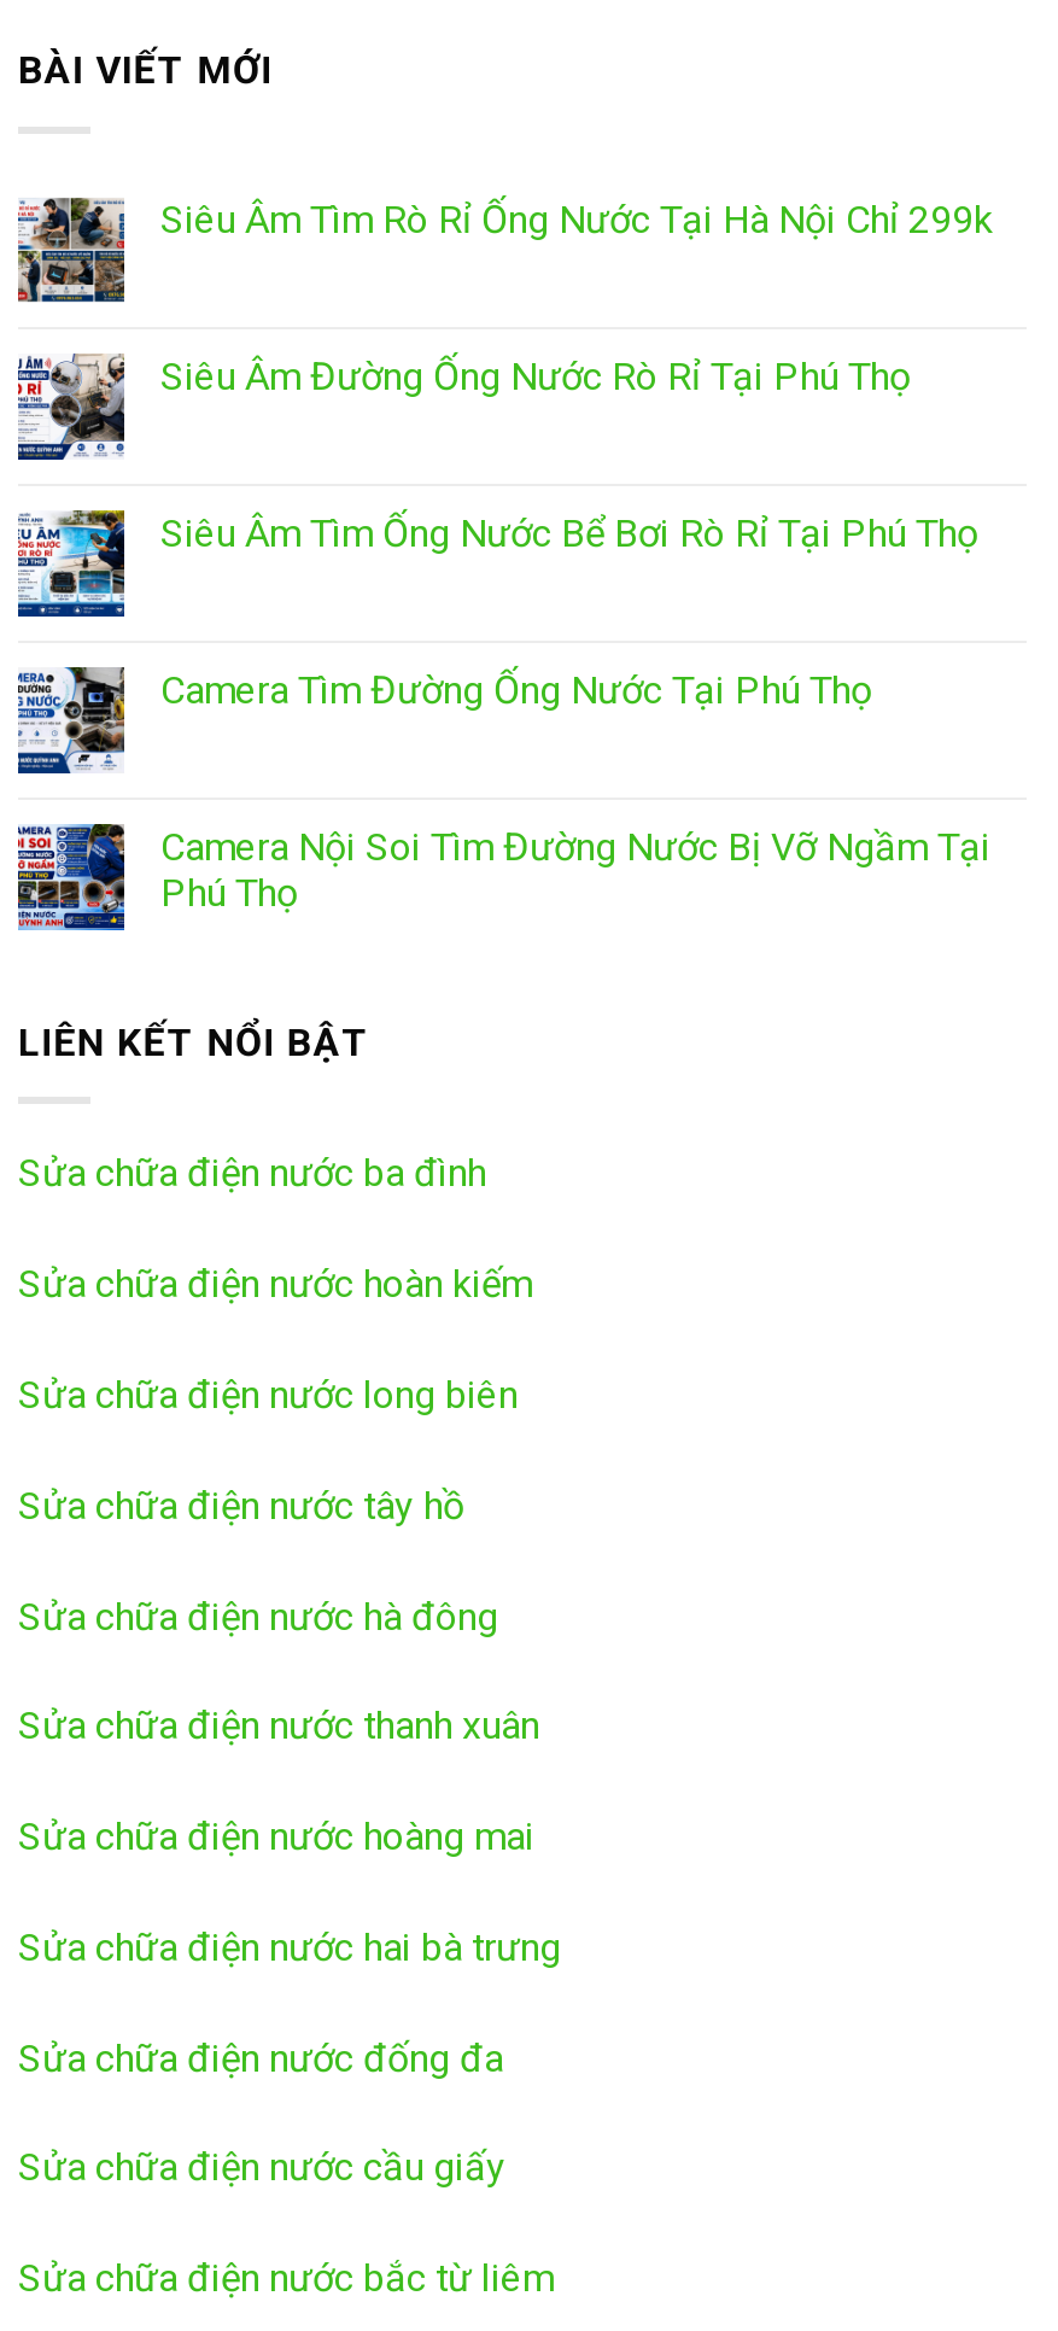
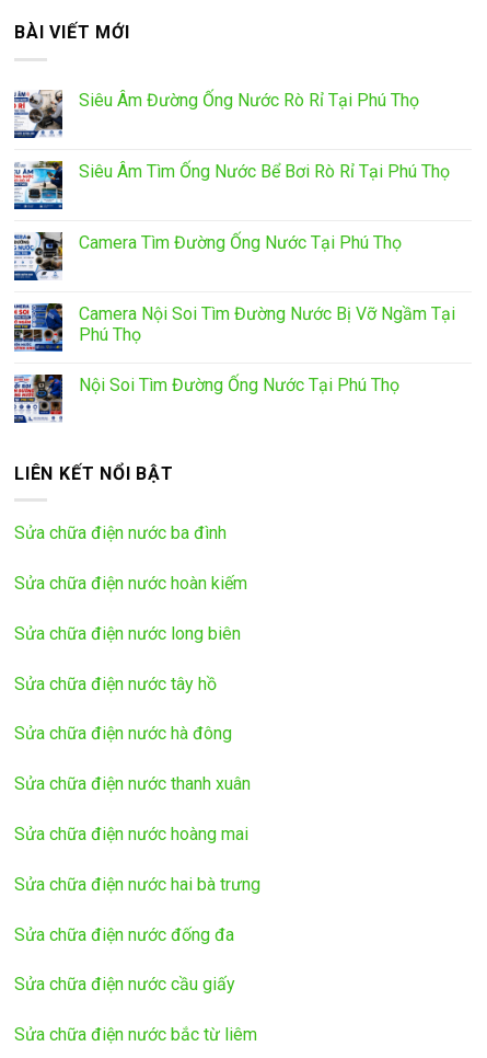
- [image]
- Siêu Âm Tìm Rò Rỉ Ống Nước Tại Hà Nội Chỉ 299k

moved up: [image] | Siêu Âm Đường Ống Nước Rò Rỉ Tại Phú Thọ | Siêu Âm Tìm Ống Nước Bể Bơi Rò Rỉ Tại Phú Thọ | Camera Tìm Đường Ống Nước Tại Phú Thọ | Camera Nội Soi Tìm Đường Nước Bị Vỡ Ngầm Tại | Phú Thọ

+ [image]
+ Nội Soi Tìm Đường Ống Nước Tại Phú Thọ
